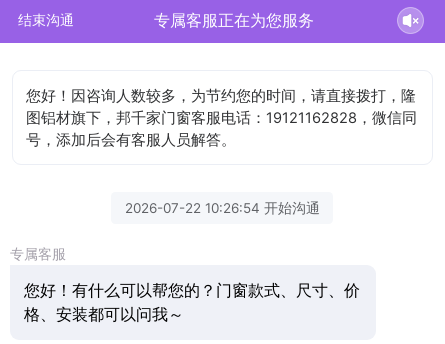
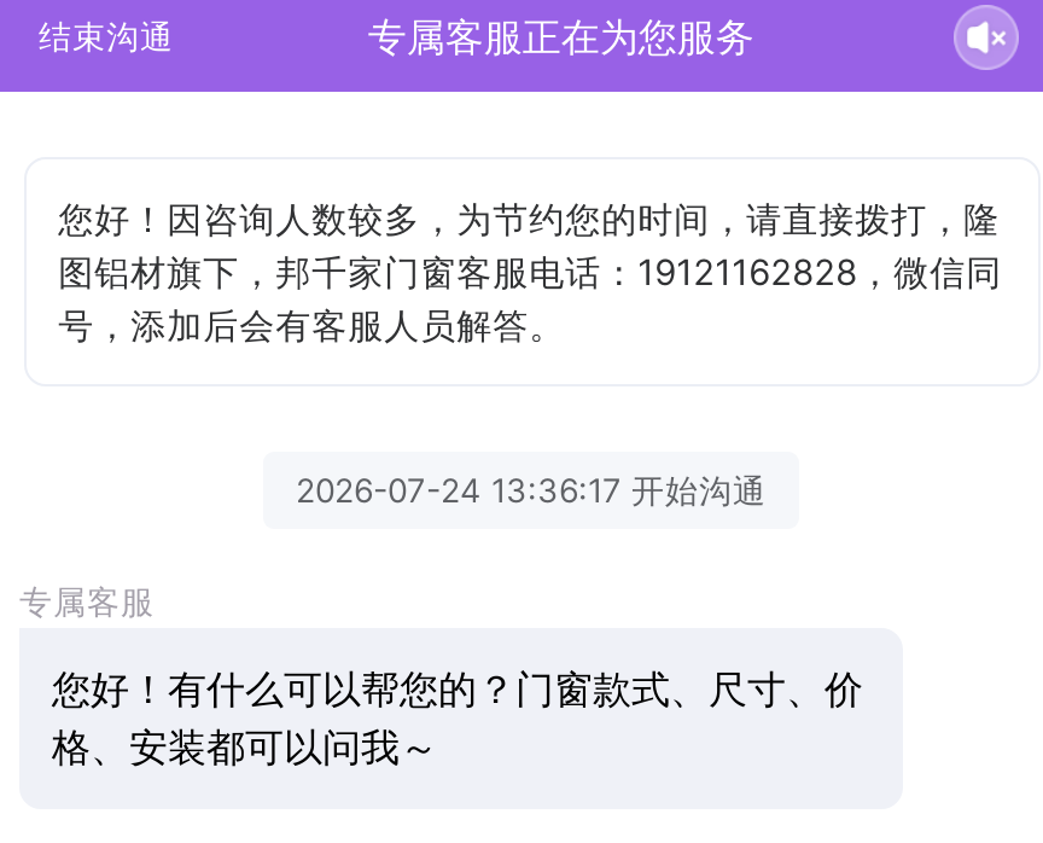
- 2026-07-22 10:26:54 开始沟通
+ 2026-07-24 13:36:17 开始沟通
